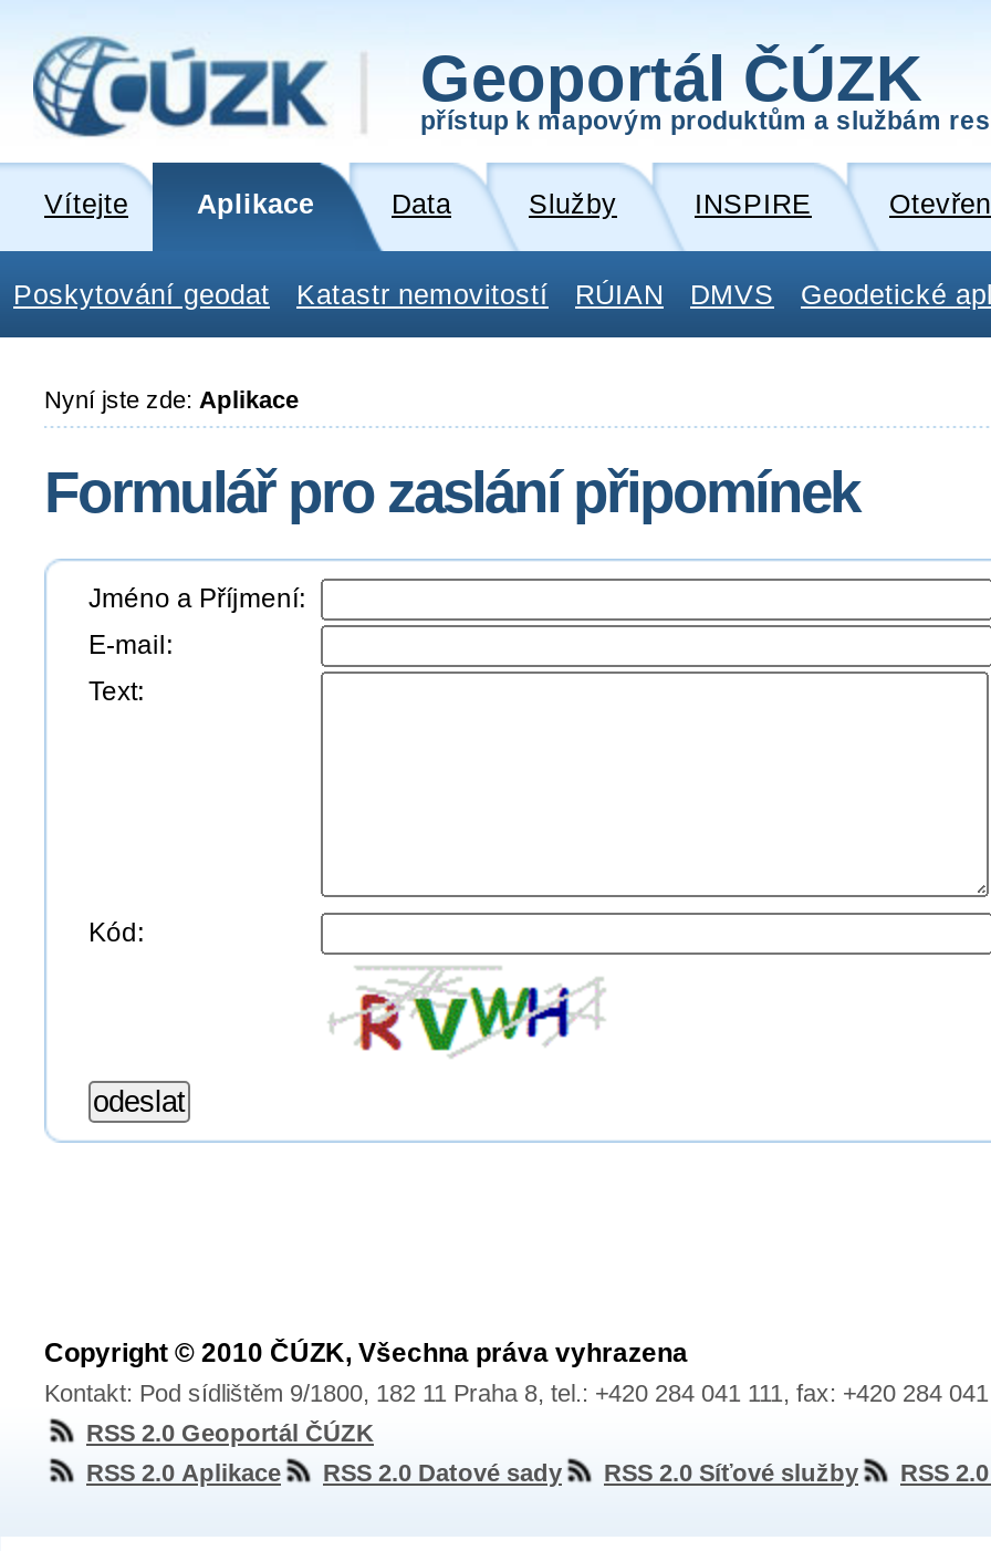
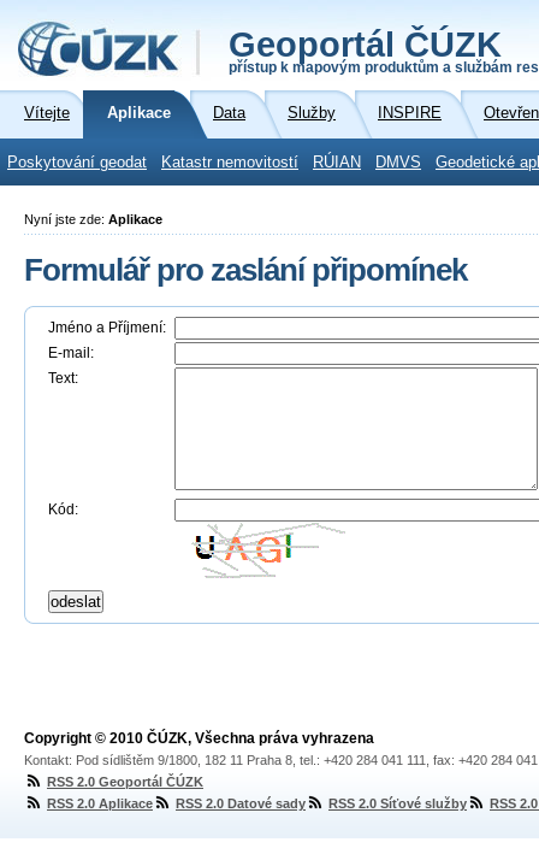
- [image]
+ [image]
